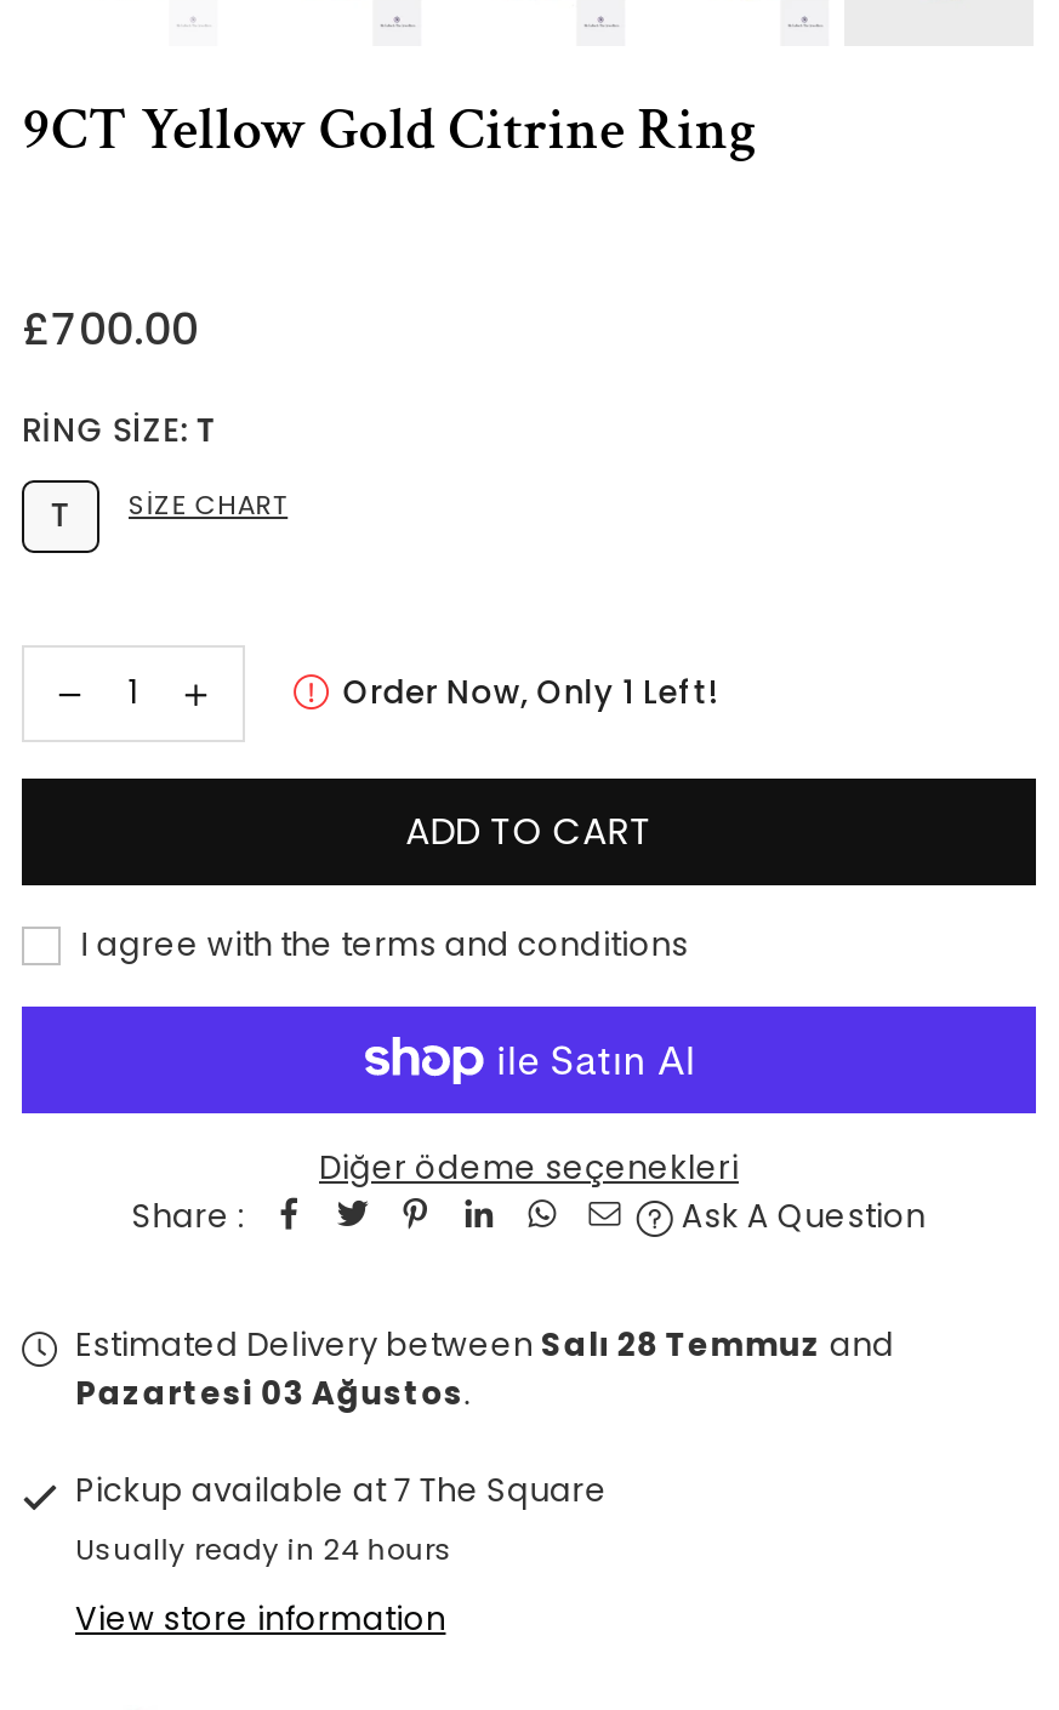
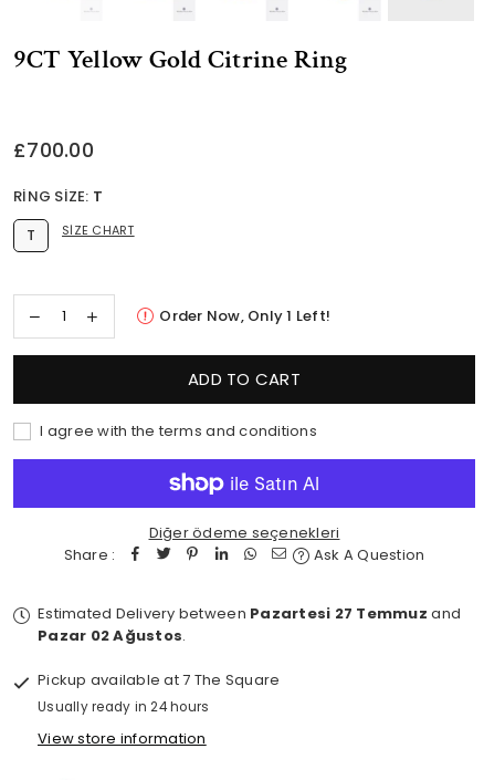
- Estimated Delivery between Salı 28 Temmuz and
+ Estimated Delivery between Pazartesi 27 Temmuz and

- Pazartesi 03 Ağustos.
+ Pazar 02 Ağustos.
